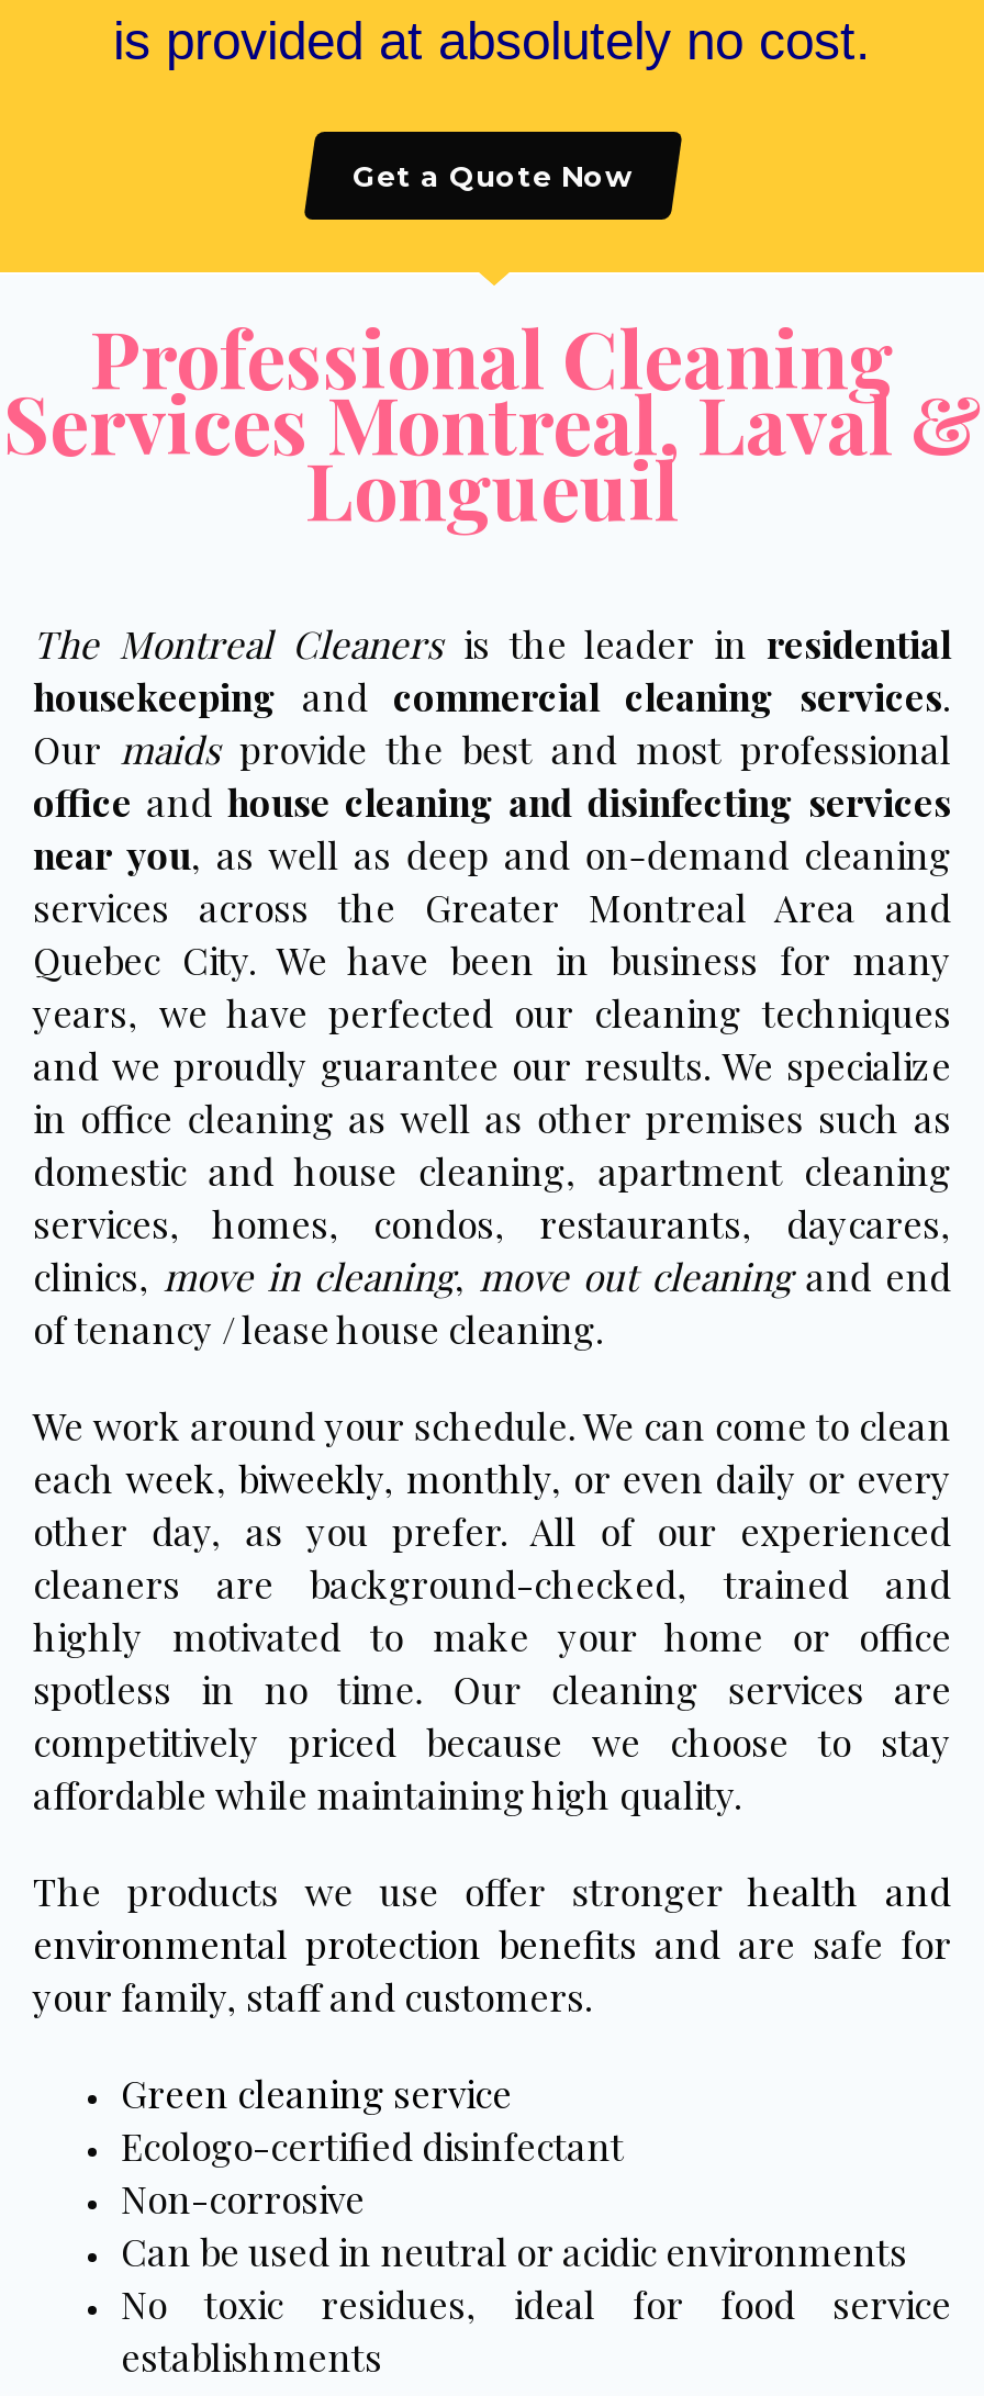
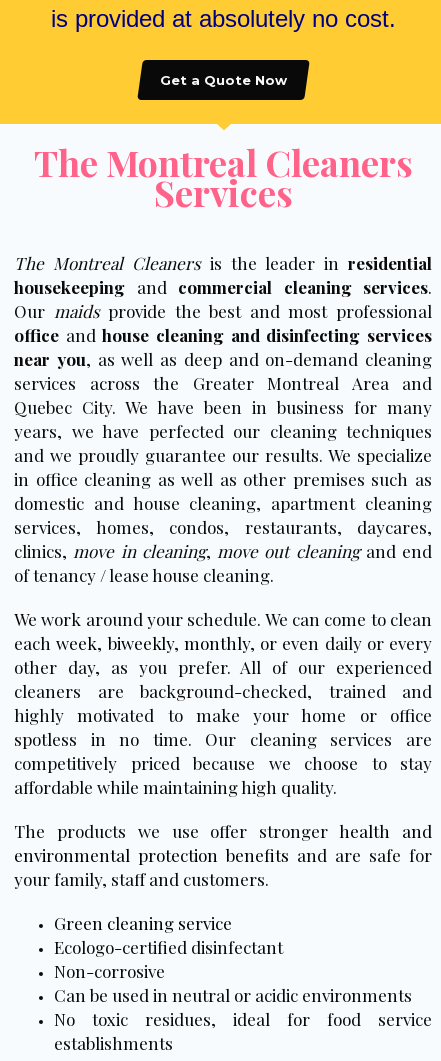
- Professional Cleaning
- Services Montreal, Laval &
- Longueuil
+ The Montreal Cleaners
+ Services
